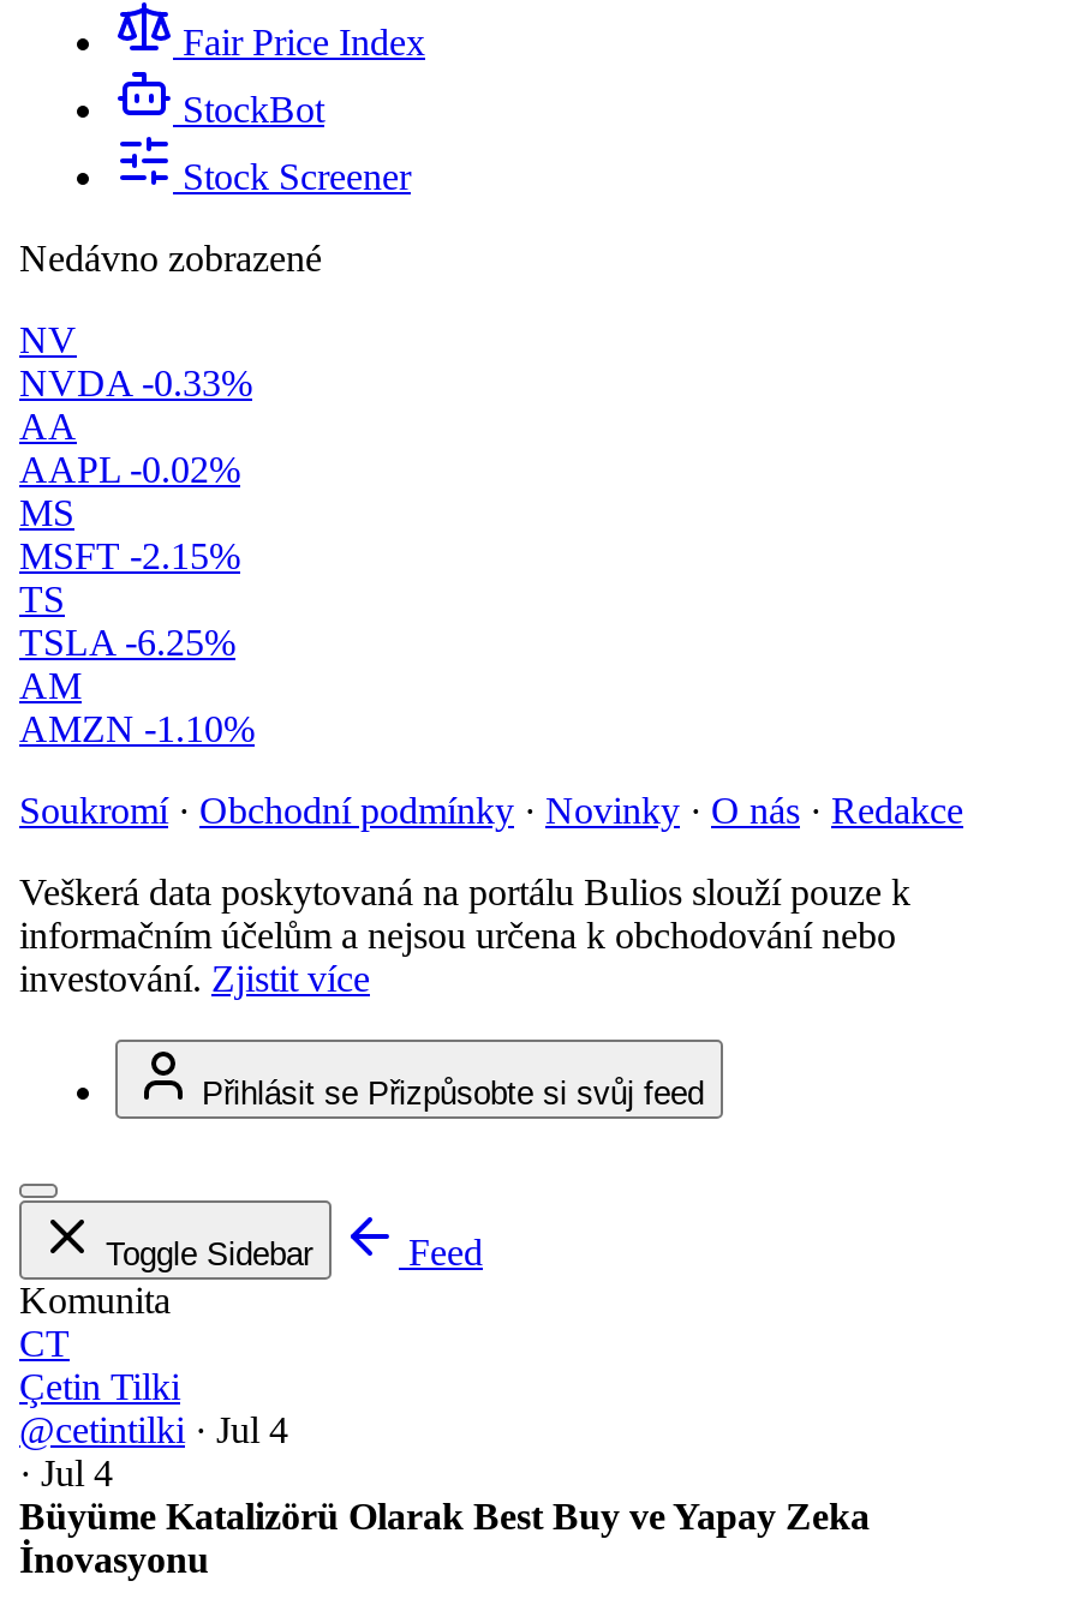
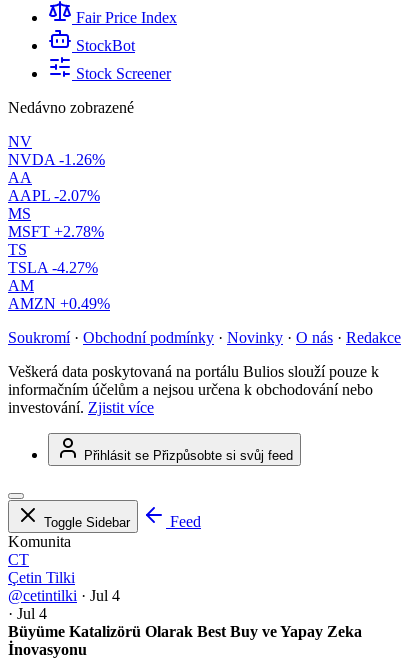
- NVDA -0.33%
+ NVDA -1.26%

- AAPL -0.02%
+ AAPL -2.07%

- MSFT -2.15%
+ MSFT +2.78%

- TSLA -6.25%
+ TSLA -4.27%

- AMZN -1.10%
+ AMZN +0.49%
